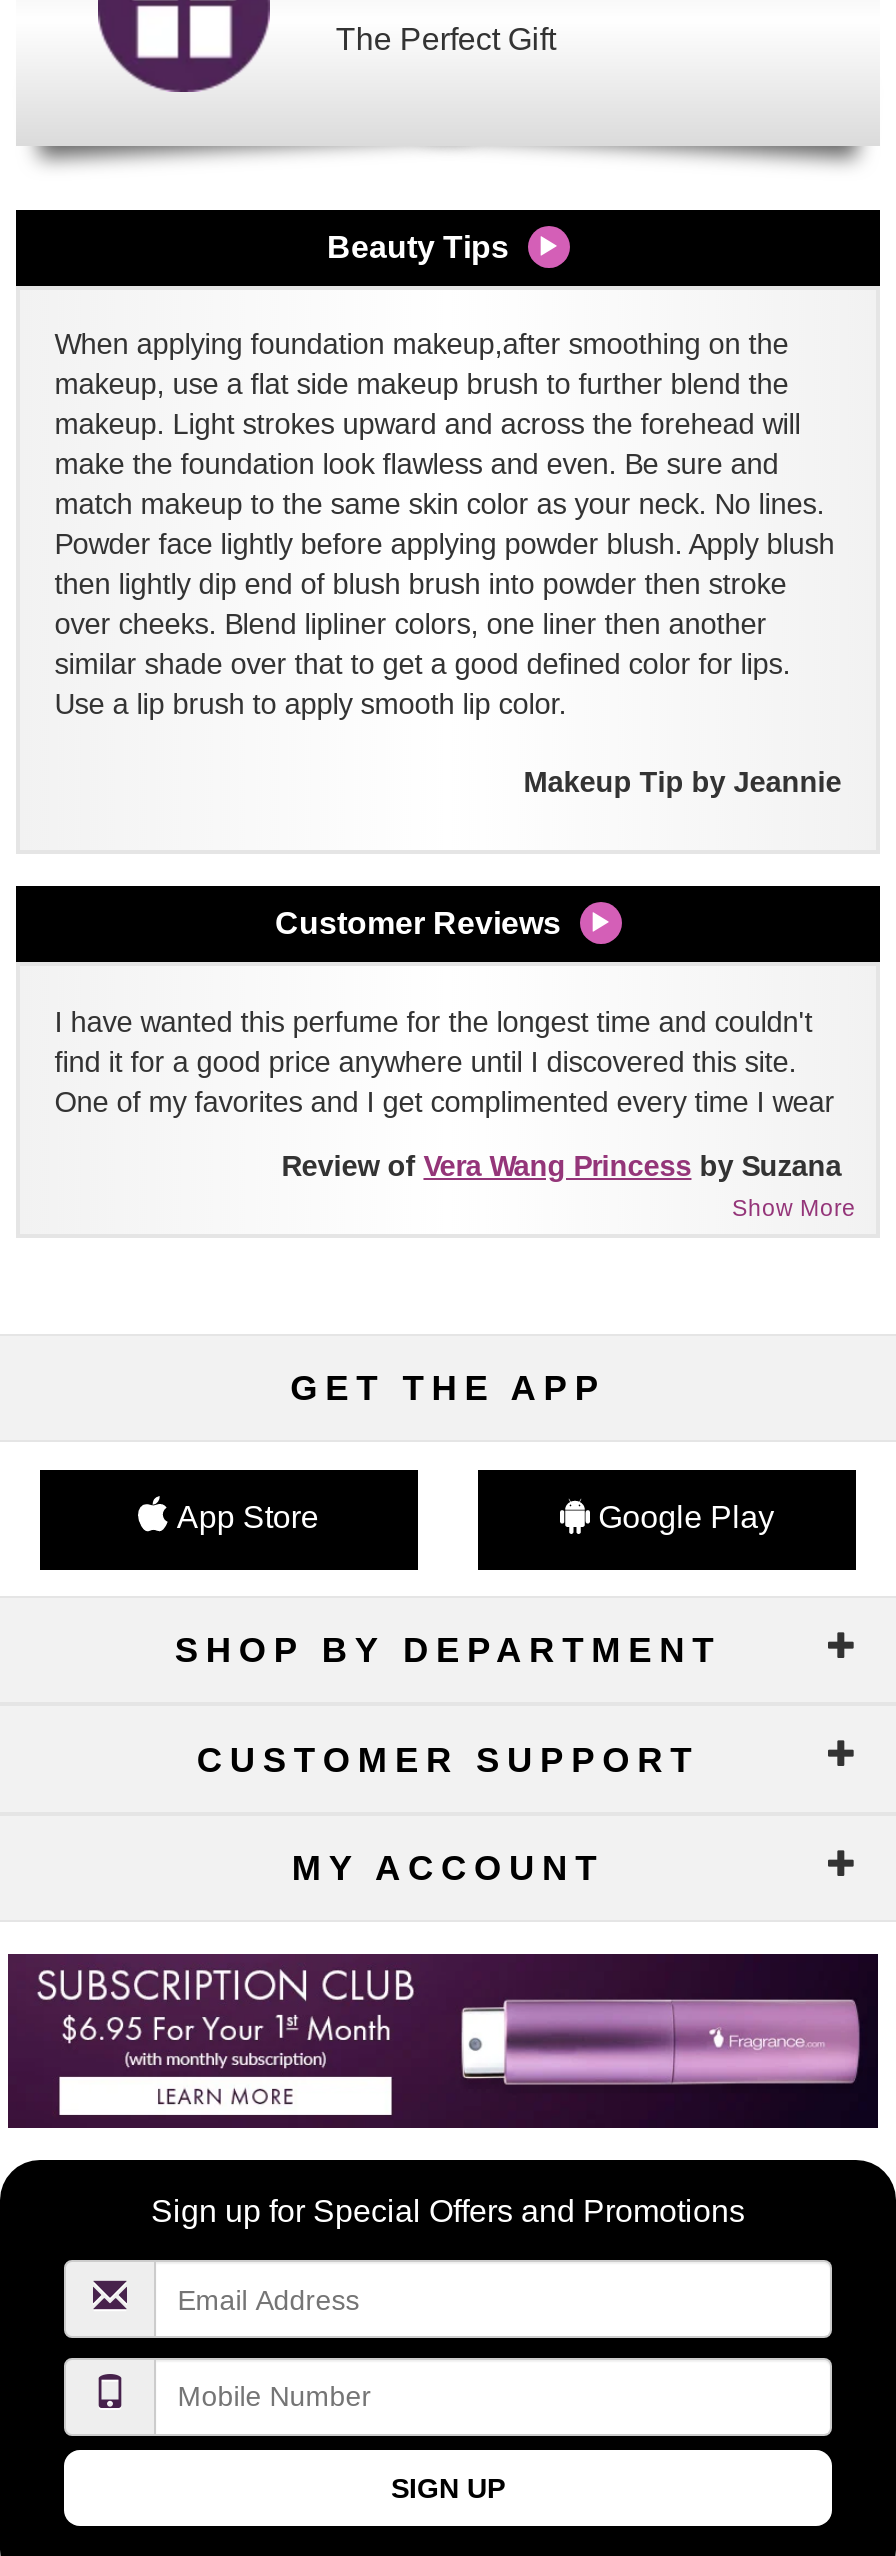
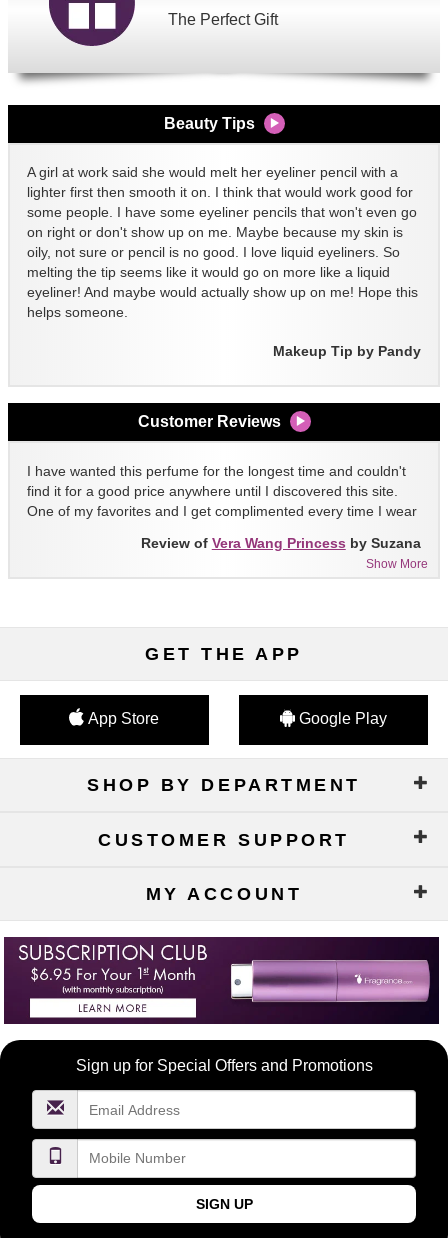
- When applying foundation makeup,after smoothing on the
- makeup, use a flat side makeup brush to further blend the
- makeup. Light strokes upward and across the forehead will
- make the foundation look flawless and even. Be sure and
- match makeup to the same skin color as your neck. No lines.
- Powder face lightly before applying powder blush. Apply blush
- then lightly dip end of blush brush into powder then stroke
- over cheeks. Blend lipliner colors, one liner then another
- similar shade over that to get a good defined color for lips.
- Use a lip brush to apply smooth lip color.
+ A girl at work said she would melt her eyeliner pencil with a
+ lighter first then smooth it on. I think that would work good for
+ some people. I have some eyeliner pencils that won't even go
+ on right or don't show up on me. Maybe because my skin is
+ oily, not sure or pencil is no good. I love liquid eyeliners. So
+ melting the tip seems like it would go on more like a liquid
+ eyeliner! And maybe would actually show up on me! Hope this
+ helps someone.

- Makeup Tip by Jeannie
+ Makeup Tip by Pandy
